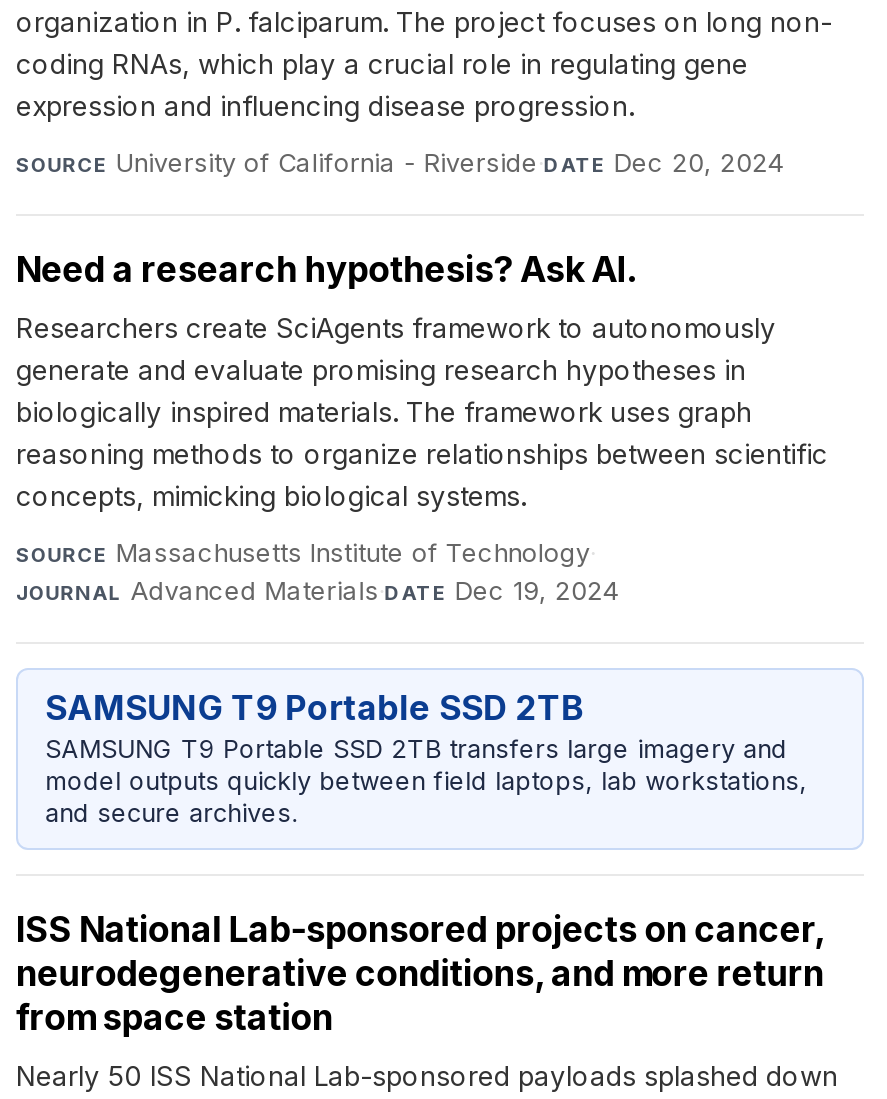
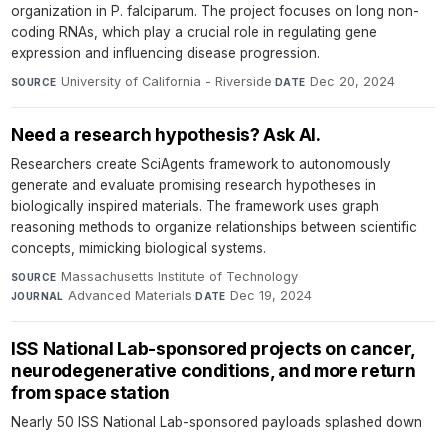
- SAMSUNG T9 Portable SSD 2TB
- SAMSUNG T9 Portable SSD 2TB transfers large imagery and
- model outputs quickly between field laptops, lab workstations,
- and secure archives.
